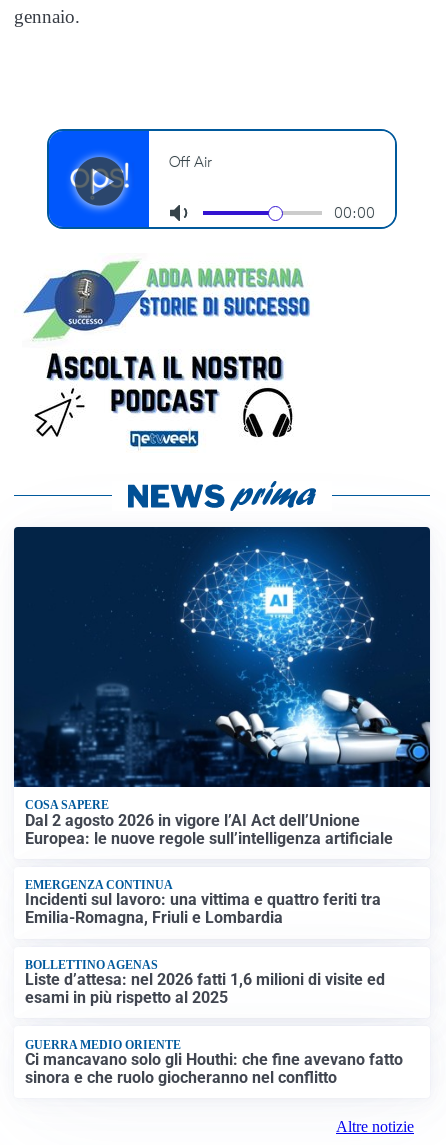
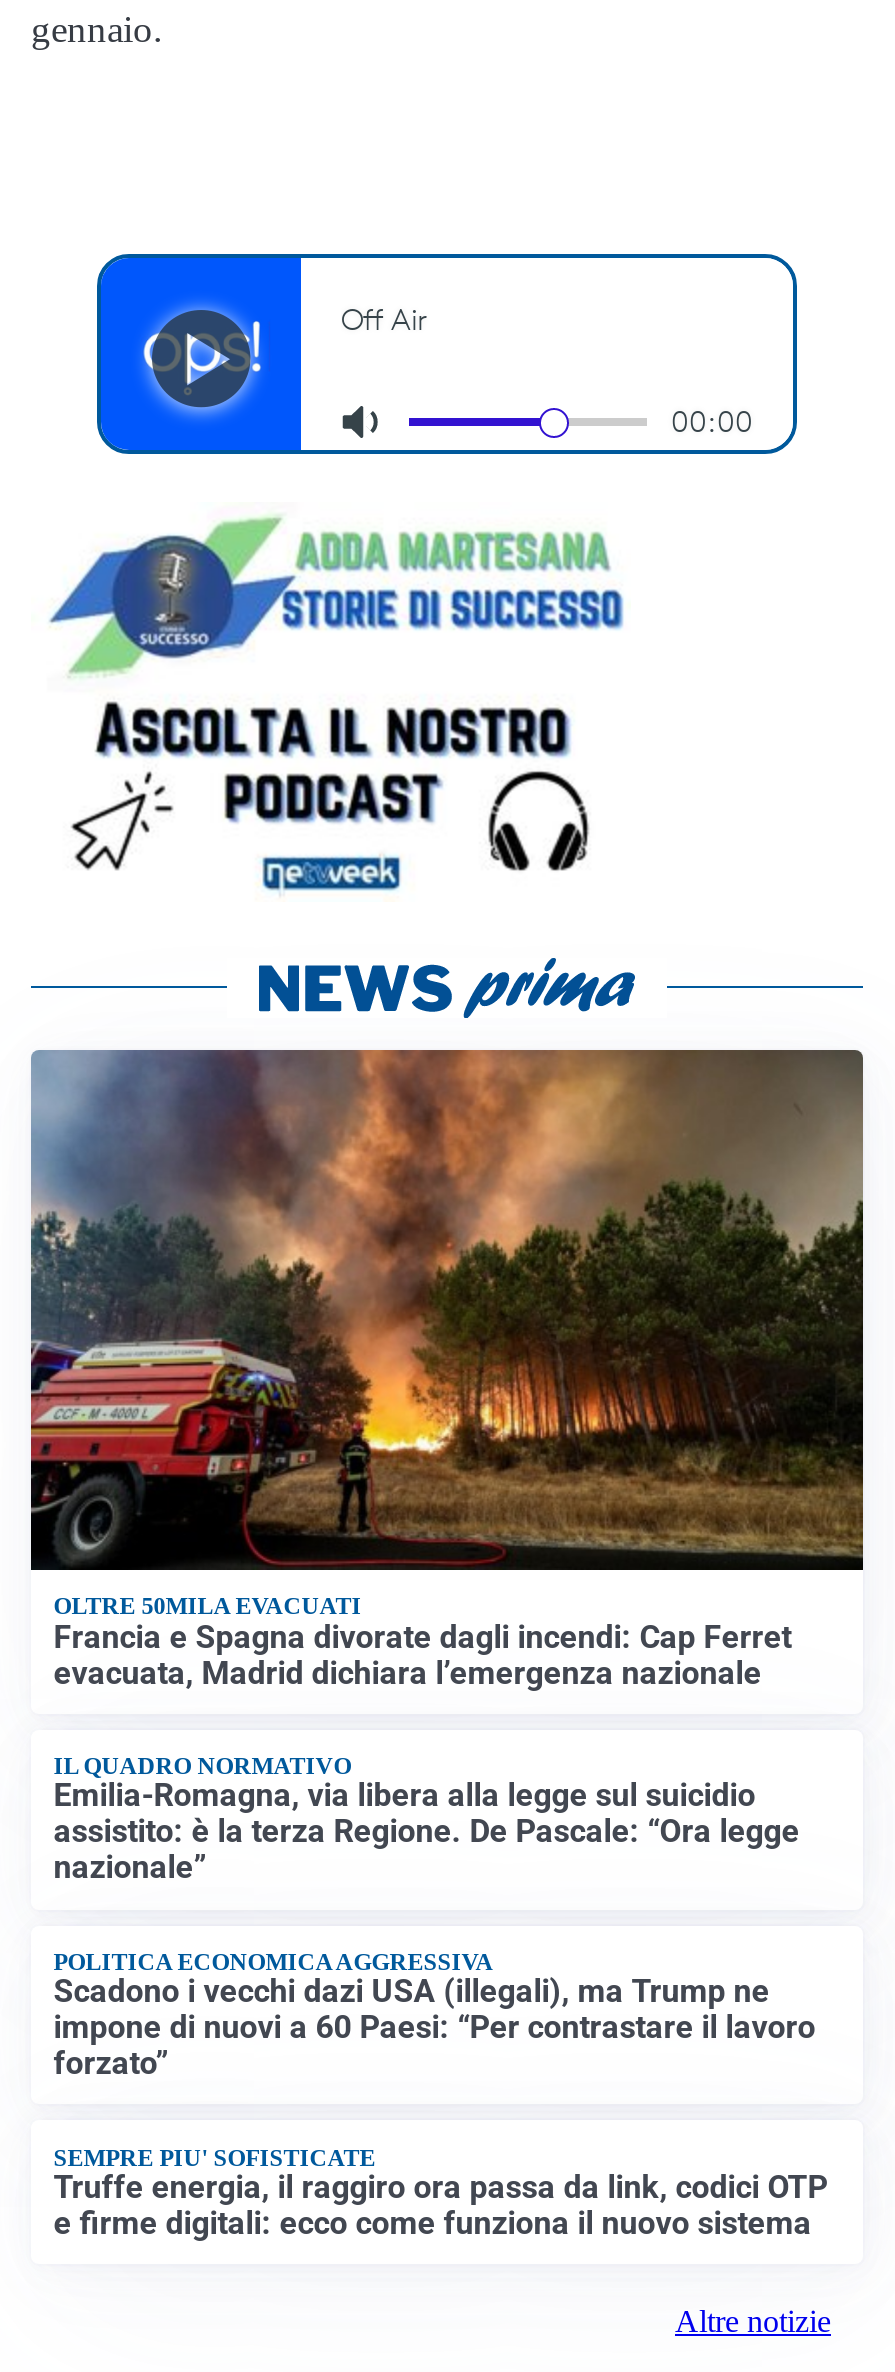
- [image]
- COSA SAPERE
- Dal 2 agosto 2026 in vigore l’AI Act dell’Unione
- Europea: le nuove regole sull’intelligenza artificiale
+ [image]
+ OLTRE 50MILA EVACUATI
+ Francia e Spagna divorate dagli incendi: Cap Ferret
+ evacuata, Madrid dichiara l’emergenza nazionale

- EMERGENZA CONTINUA
- Incidenti sul lavoro: una vittima e quattro feriti tra
- Emilia-Romagna, Friuli e Lombardia
+ IL QUADRO NORMATIVO
+ Emilia-Romagna, via libera alla legge sul suicidio
+ assistito: è la terza Regione. De Pascale: “Ora legge
+ nazionale”

- BOLLETTINO AGENAS
- Liste d’attesa: nel 2026 fatti 1,6 milioni di visite ed
- esami in più rispetto al 2025
+ POLITICA ECONOMICA AGGRESSIVA
+ Scadono i vecchi dazi USA (illegali), ma Trump ne
+ impone di nuovi a 60 Paesi: “Per contrastare il lavoro
+ forzato”

- GUERRA MEDIO ORIENTE
- Ci mancavano solo gli Houthi: che fine avevano fatto
- sinora e che ruolo giocheranno nel conflitto
+ SEMPRE PIU' SOFISTICATE
+ Truffe energia, il raggiro ora passa da link, codici OTP
+ e firme digitali: ecco come funziona il nuovo sistema
